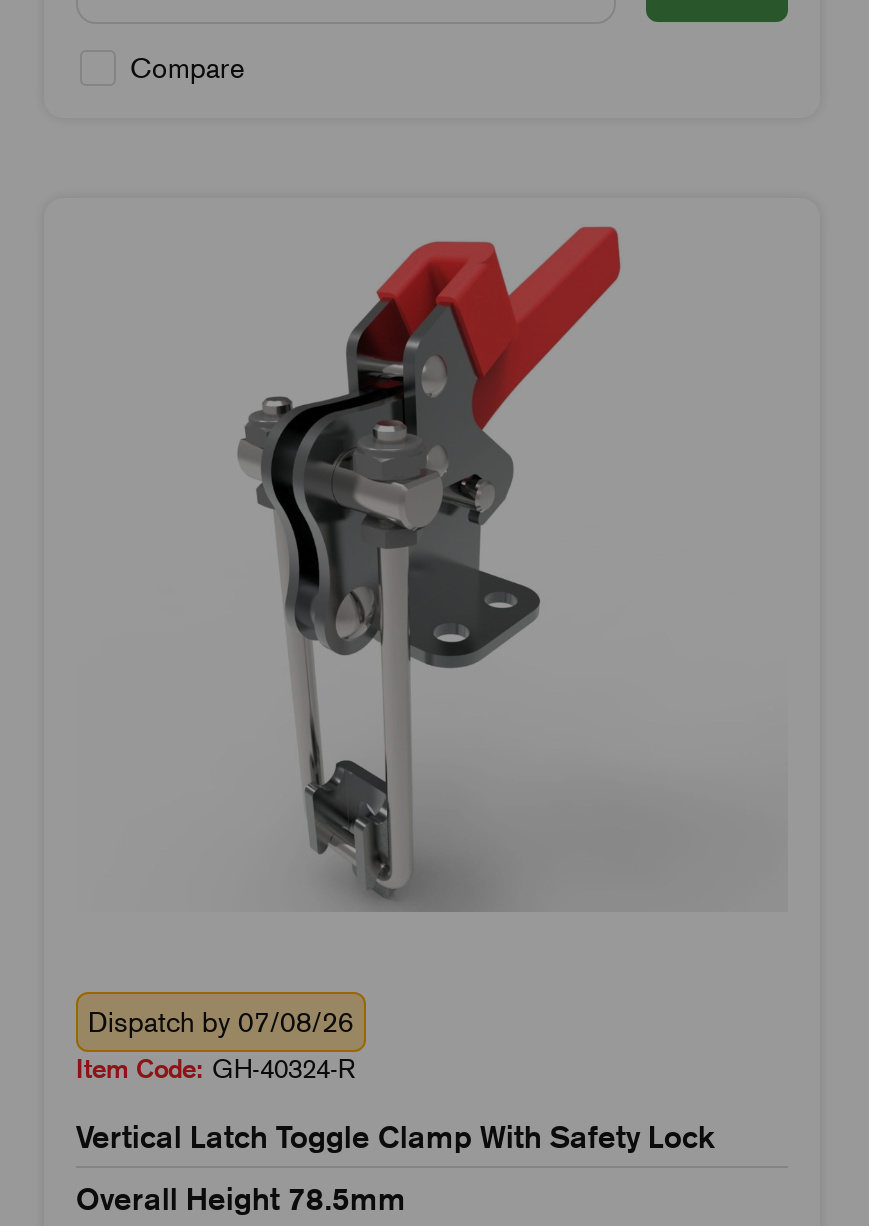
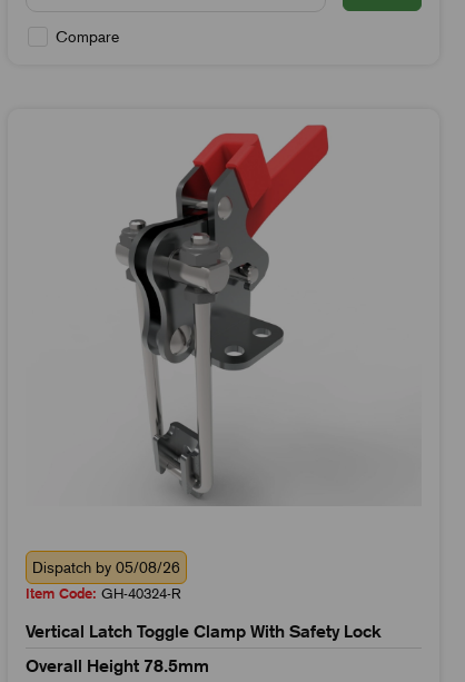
- Dispatch by 07/08/26
+ Dispatch by 05/08/26
